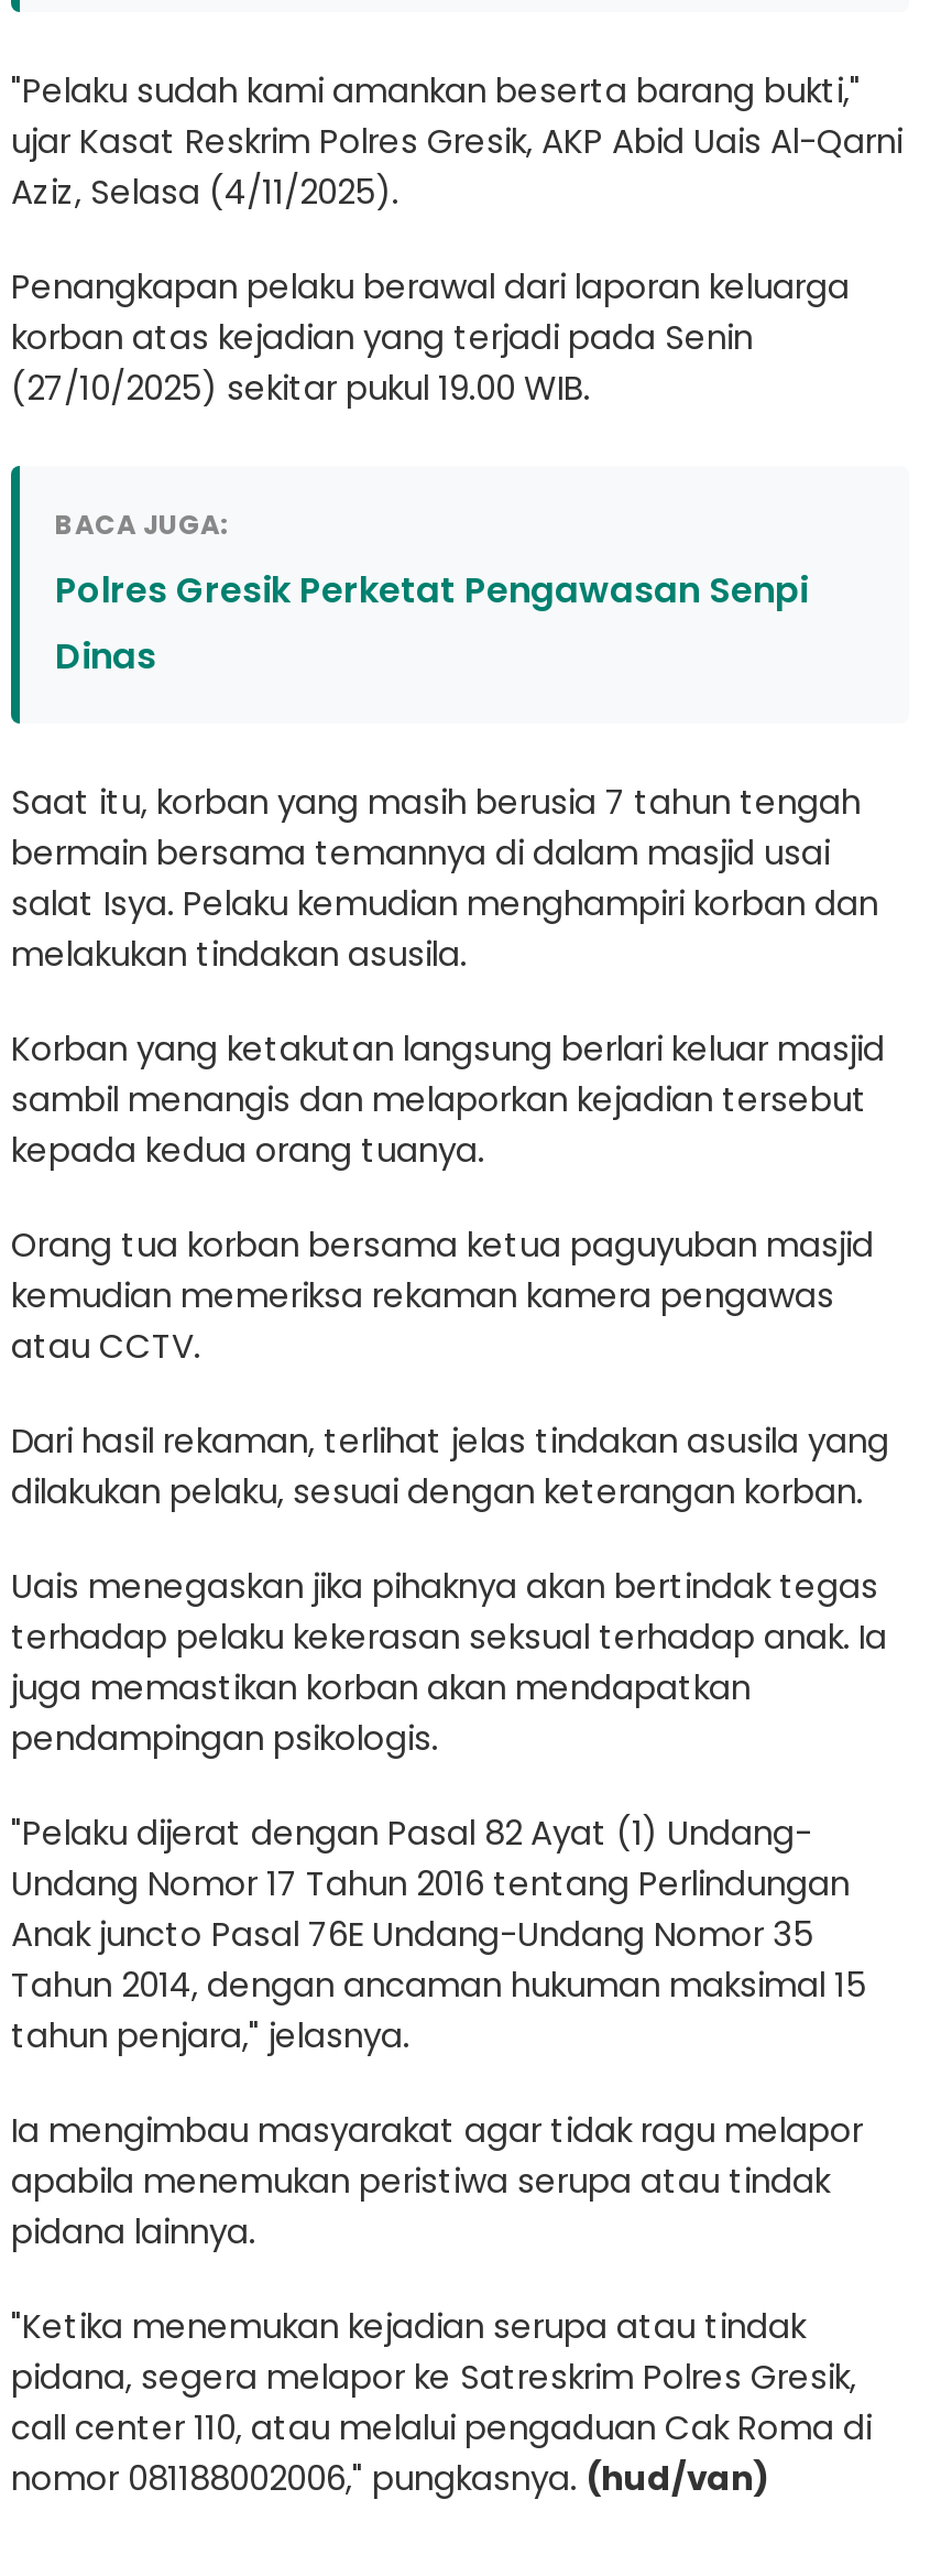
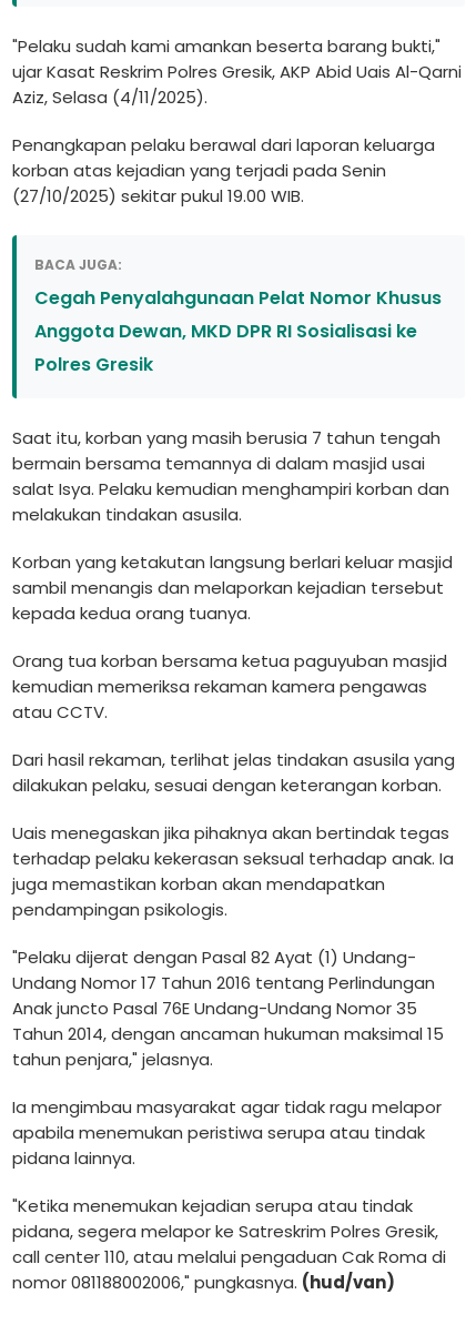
- Polres Gresik Perketat Pengawasan Senpi
- Dinas
+ Cegah Penyalahgunaan Pelat Nomor Khusus
+ Anggota Dewan, MKD DPR RI Sosialisasi ke
+ Polres Gresik
